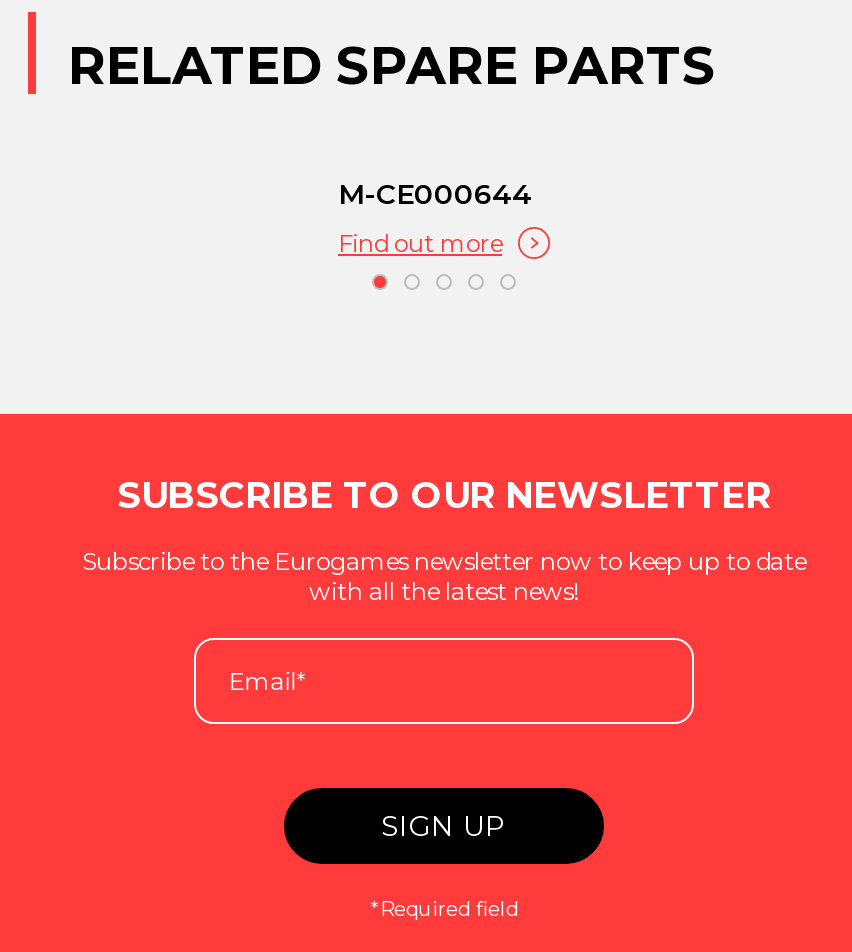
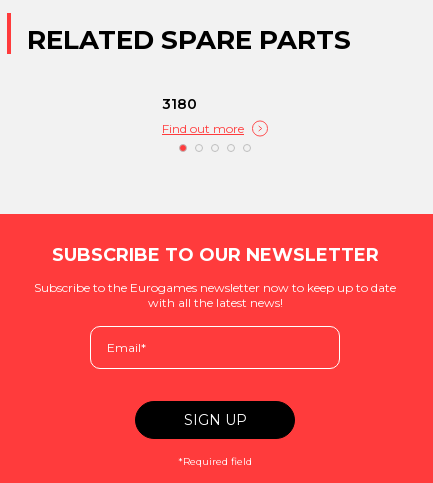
- M-CE000644
+ 3180
